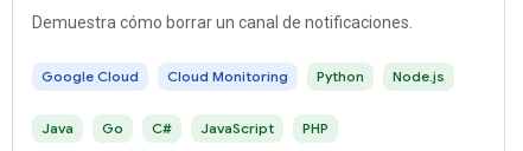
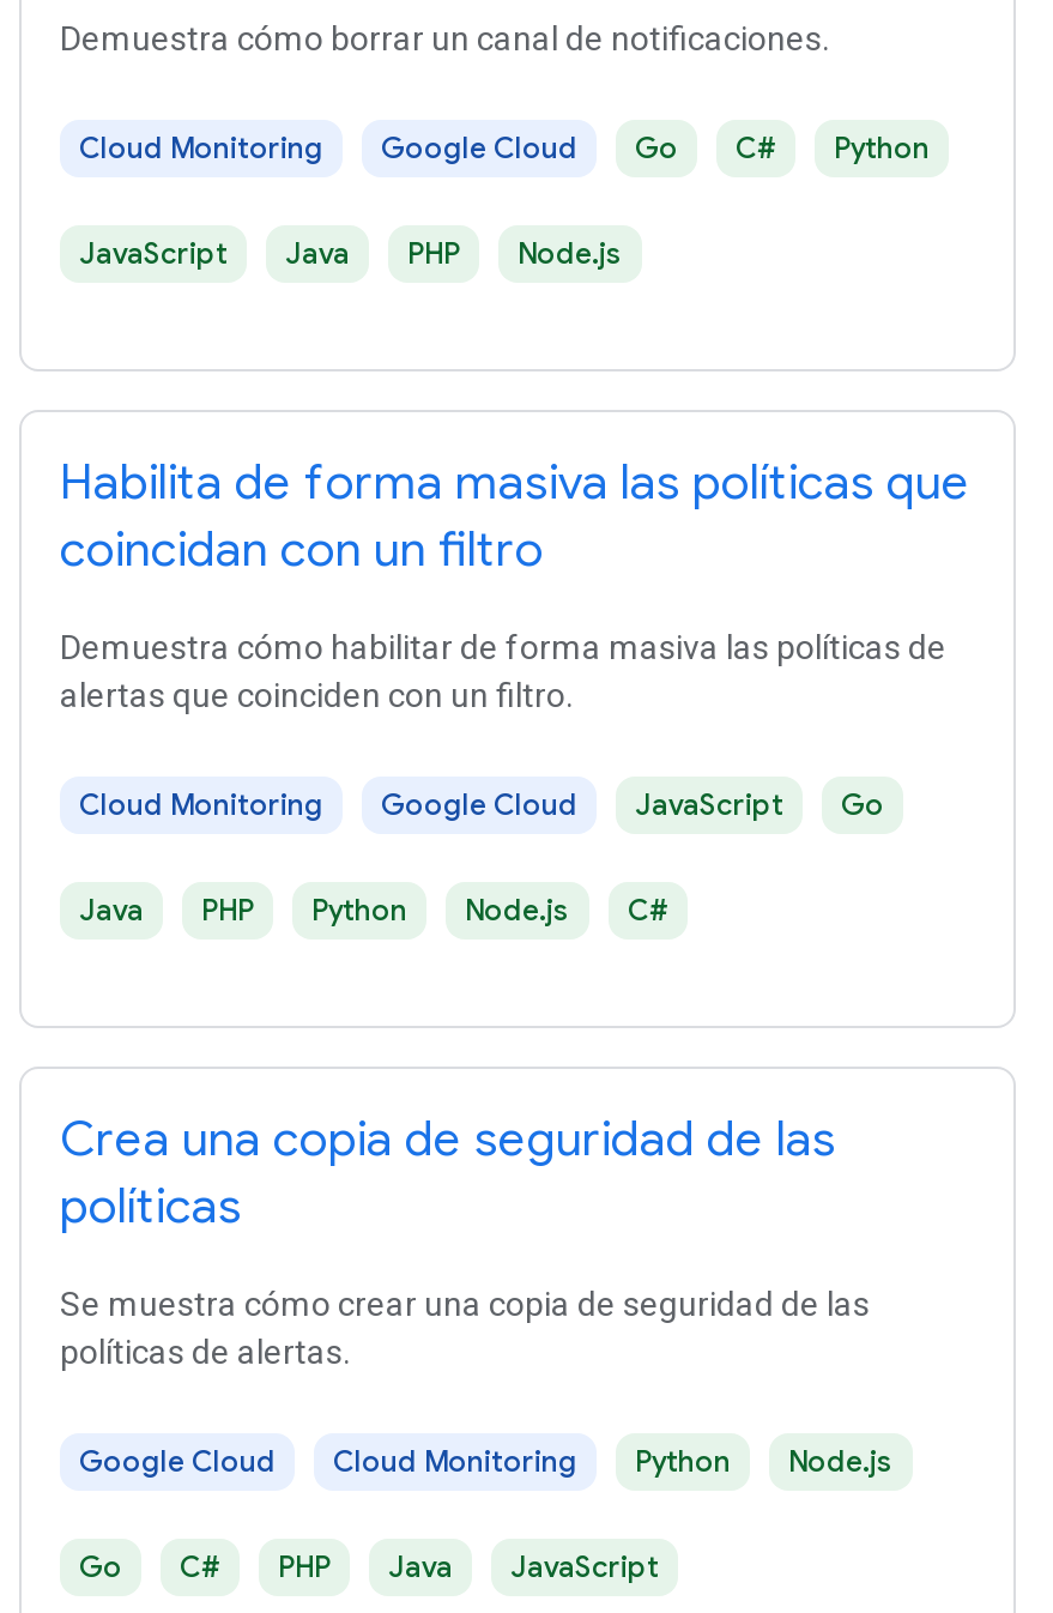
+ Habilita de forma masiva las políticas que
+ coincidan con un filtro
+ Demuestra cómo habilitar de forma masiva las políticas de
+ alertas que coinciden con un filtro.
+ Cloud Monitoring
+ Google Cloud
+ JavaScript
+ Go
+ Java
+ PHP
+ Python
+ Node.js
+ C#

+ Crea una copia de seguridad de las
+ políticas
+ Se muestra cómo crear una copia de seguridad de las
+ políticas de alertas.

+ Cloud Monitoring
+ Google Cloud
+ Go
+ C#
+ Python
+ JavaScript
+ Java
+ PHP
+ Node.js

- Java

- PHP

+ PHP
+ Java
